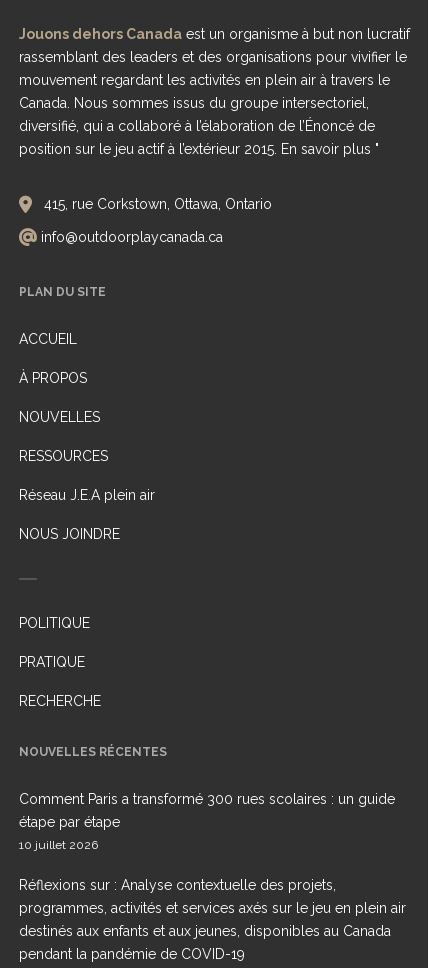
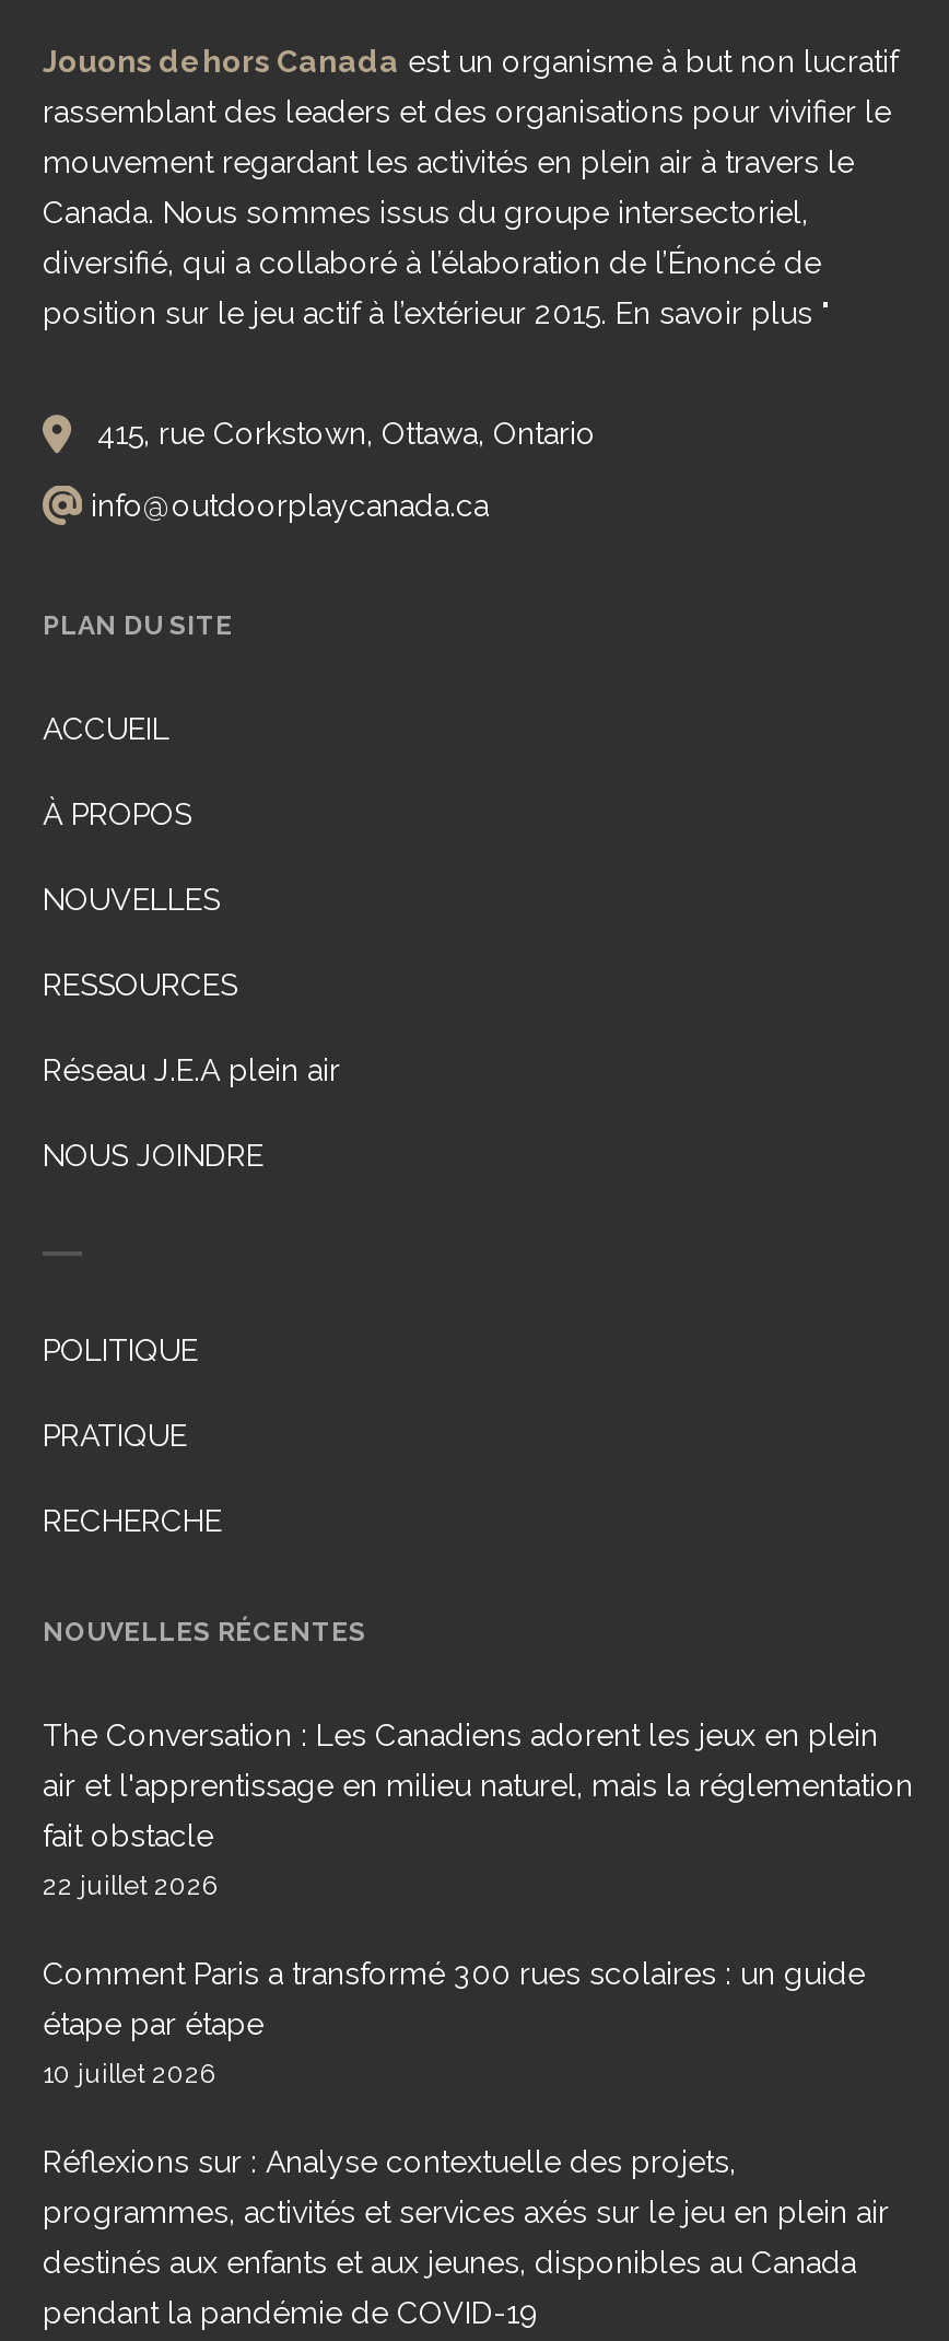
+ The Conversation : Les Canadiens adorent les jeux en plein
+ air et l'apprentissage en milieu naturel, mais la réglementation
+ fait obstacle
+ 22 juillet 2026
